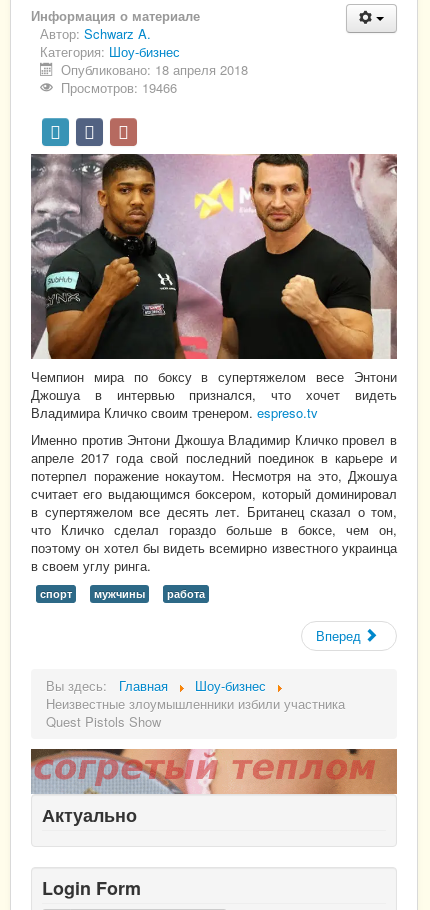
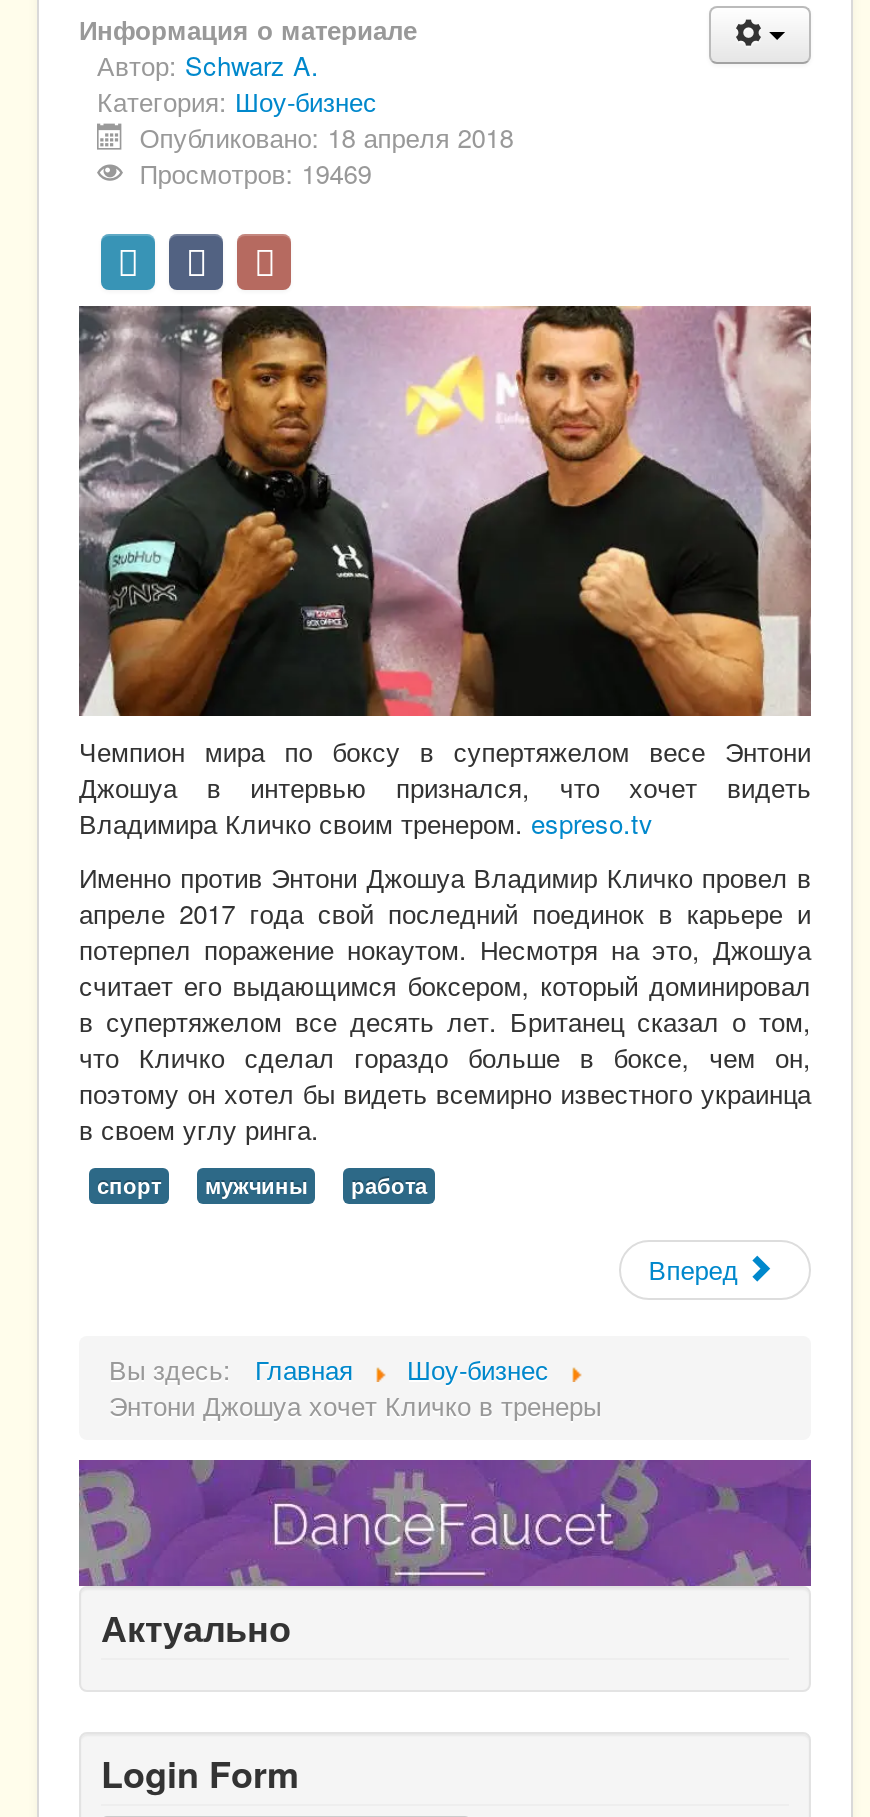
- Просмотров: 19466
+ Просмотров: 19469

- Неизвестные злоумышленники избили участника
- Quest Pistols Show
+ Энтони Джошуа хочет Кличко в тренеры

- [image]
+ [image]
